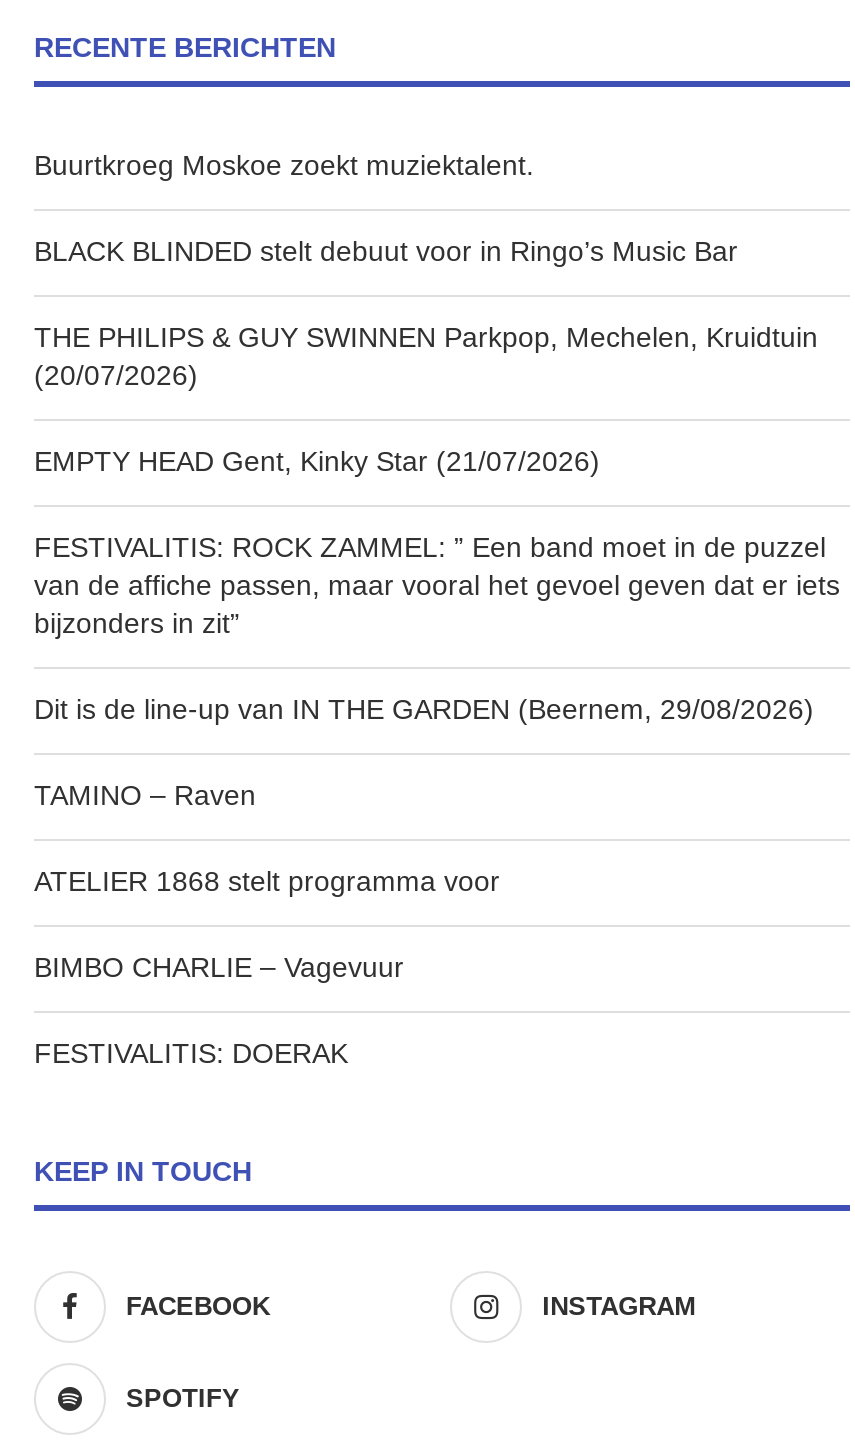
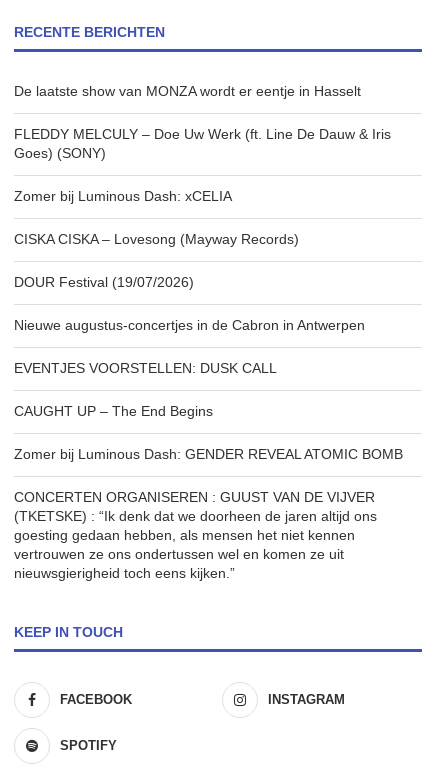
- Buurtkroeg Moskoe zoekt muziektalent.
+ De laatste show van MONZA wordt er eentje in Hasselt

- BLACK BLINDED stelt debuut voor in Ringo’s Music Bar
+ FLEDDY MELCULY – Doe Uw Werk (ft. Line De Dauw & Iris
+ Goes) (SONY)

- THE PHILIPS & GUY SWINNEN Parkpop, Mechelen, Kruidtuin
- (20/07/2026)
+ Zomer bij Luminous Dash: xCELIA

- EMPTY HEAD Gent, Kinky Star (21/07/2026)
+ CISKA CISKA – Lovesong (Mayway Records)

- FESTIVALITIS: ROCK ZAMMEL: ” Een band moet in de puzzel
- van de affiche passen, maar vooral het gevoel geven dat er iets
- bijzonders in zit”
+ DOUR Festival (19/07/2026)

- Dit is de line-up van IN THE GARDEN (Beernem, 29/08/2026)
+ Nieuwe augustus-concertjes in de Cabron in Antwerpen

- TAMINO – Raven
+ EVENTJES VOORSTELLEN: DUSK CALL

- ATELIER 1868 stelt programma voor
+ CAUGHT UP – The End Begins

- BIMBO CHARLIE – Vagevuur
+ Zomer bij Luminous Dash: GENDER REVEAL ATOMIC BOMB

- FESTIVALITIS: DOERAK
+ CONCERTEN ORGANISEREN : GUUST VAN DE VIJVER
+ (TKETSKE) : “Ik denk dat we doorheen de jaren altijd ons
+ goesting gedaan hebben, als mensen het niet kennen
+ vertrouwen ze ons ondertussen wel en komen ze uit
+ nieuwsgierigheid toch eens kijken.”
